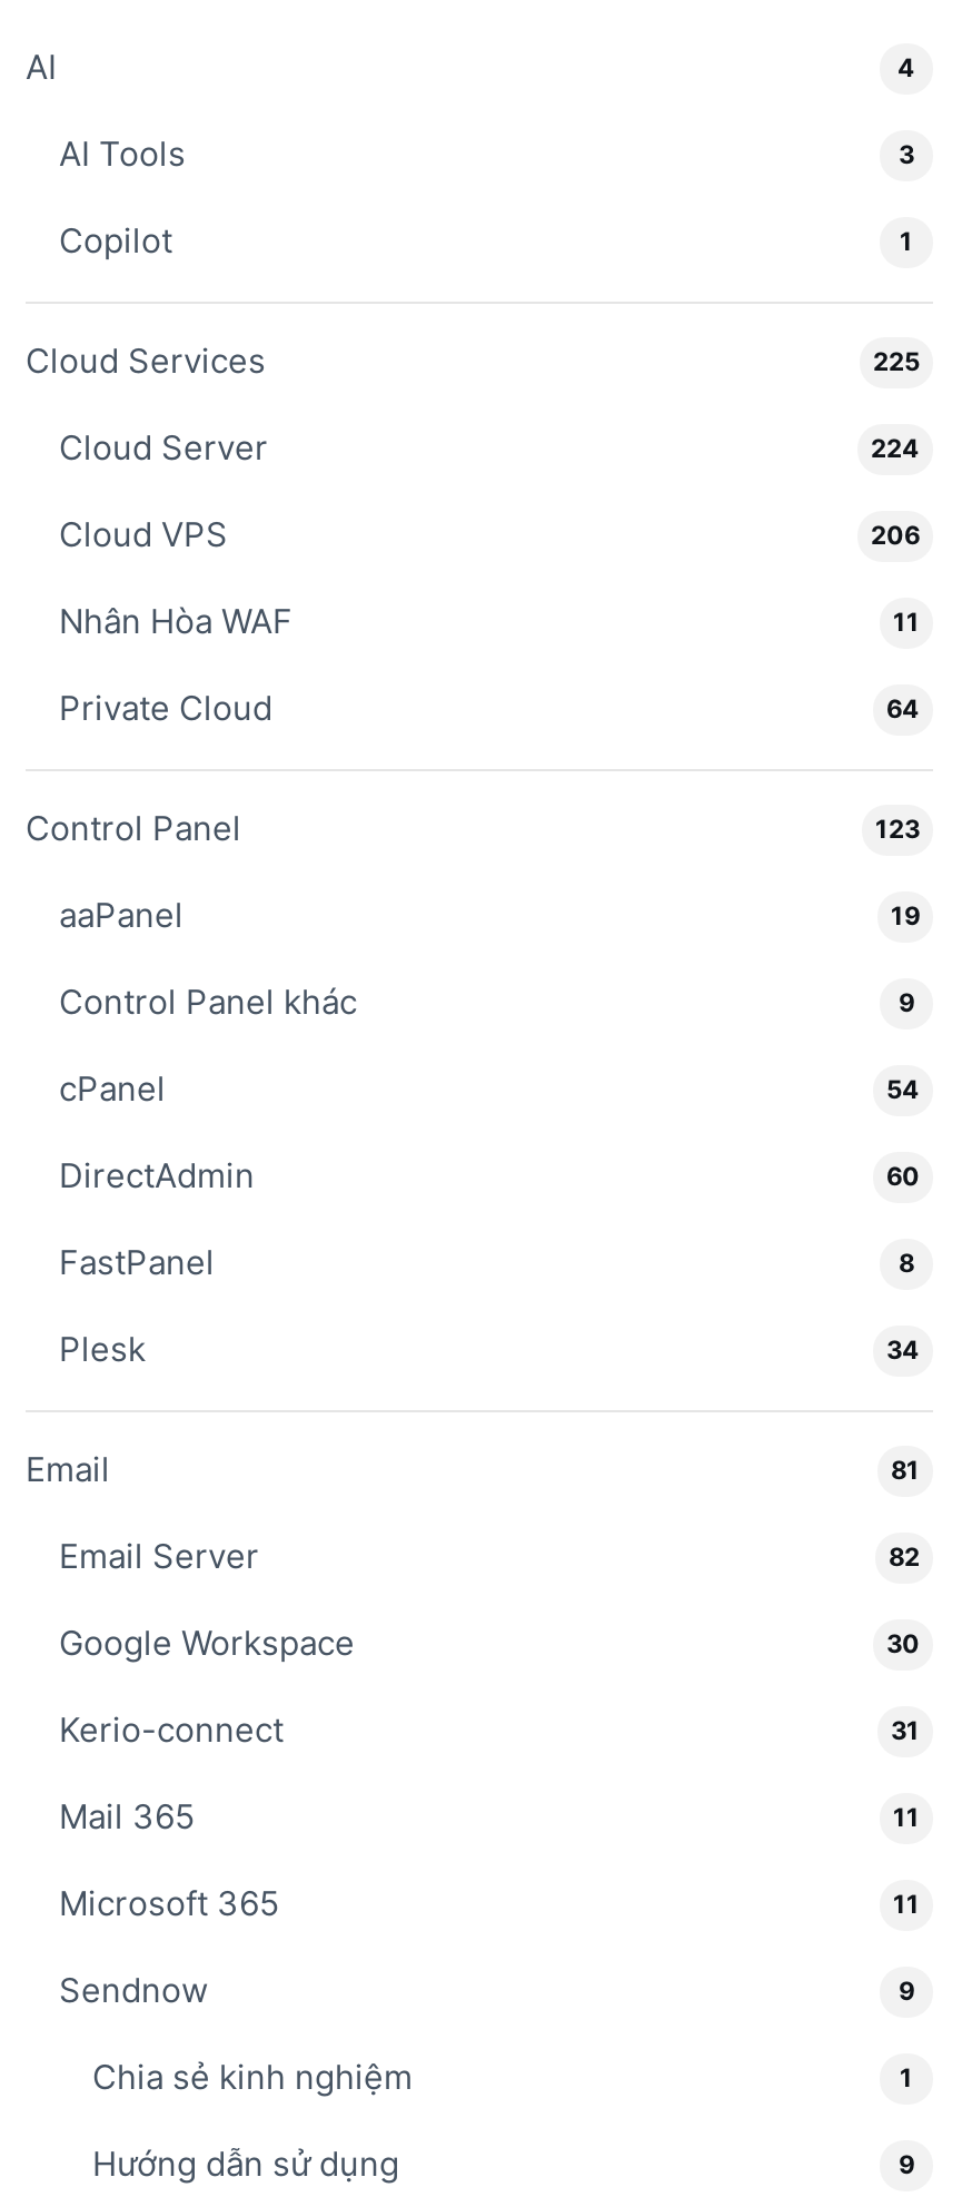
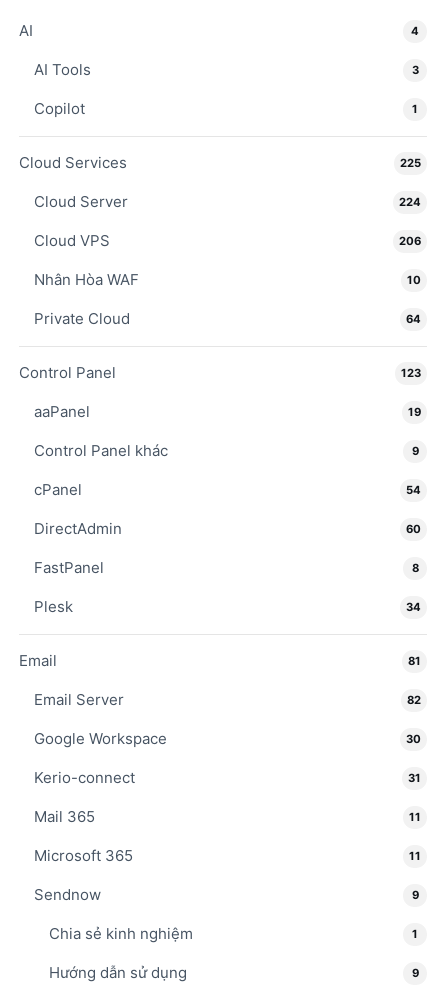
- 11
+ 10
